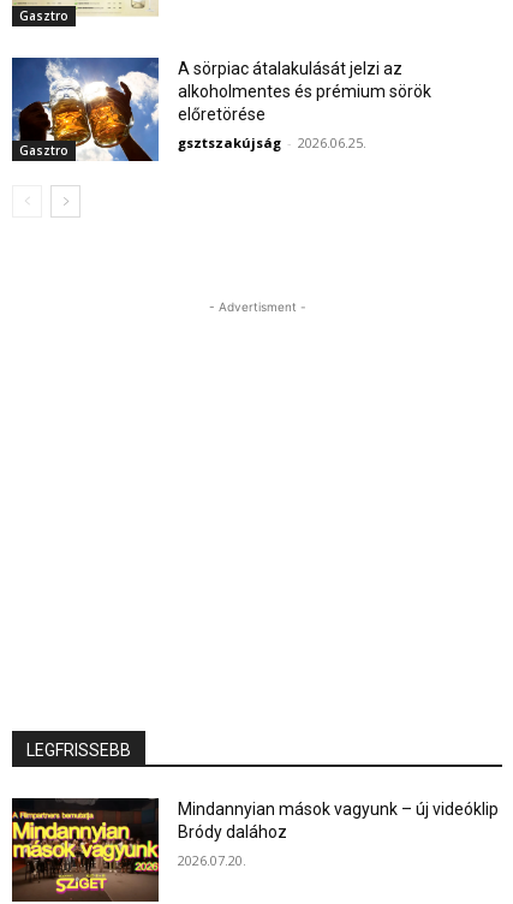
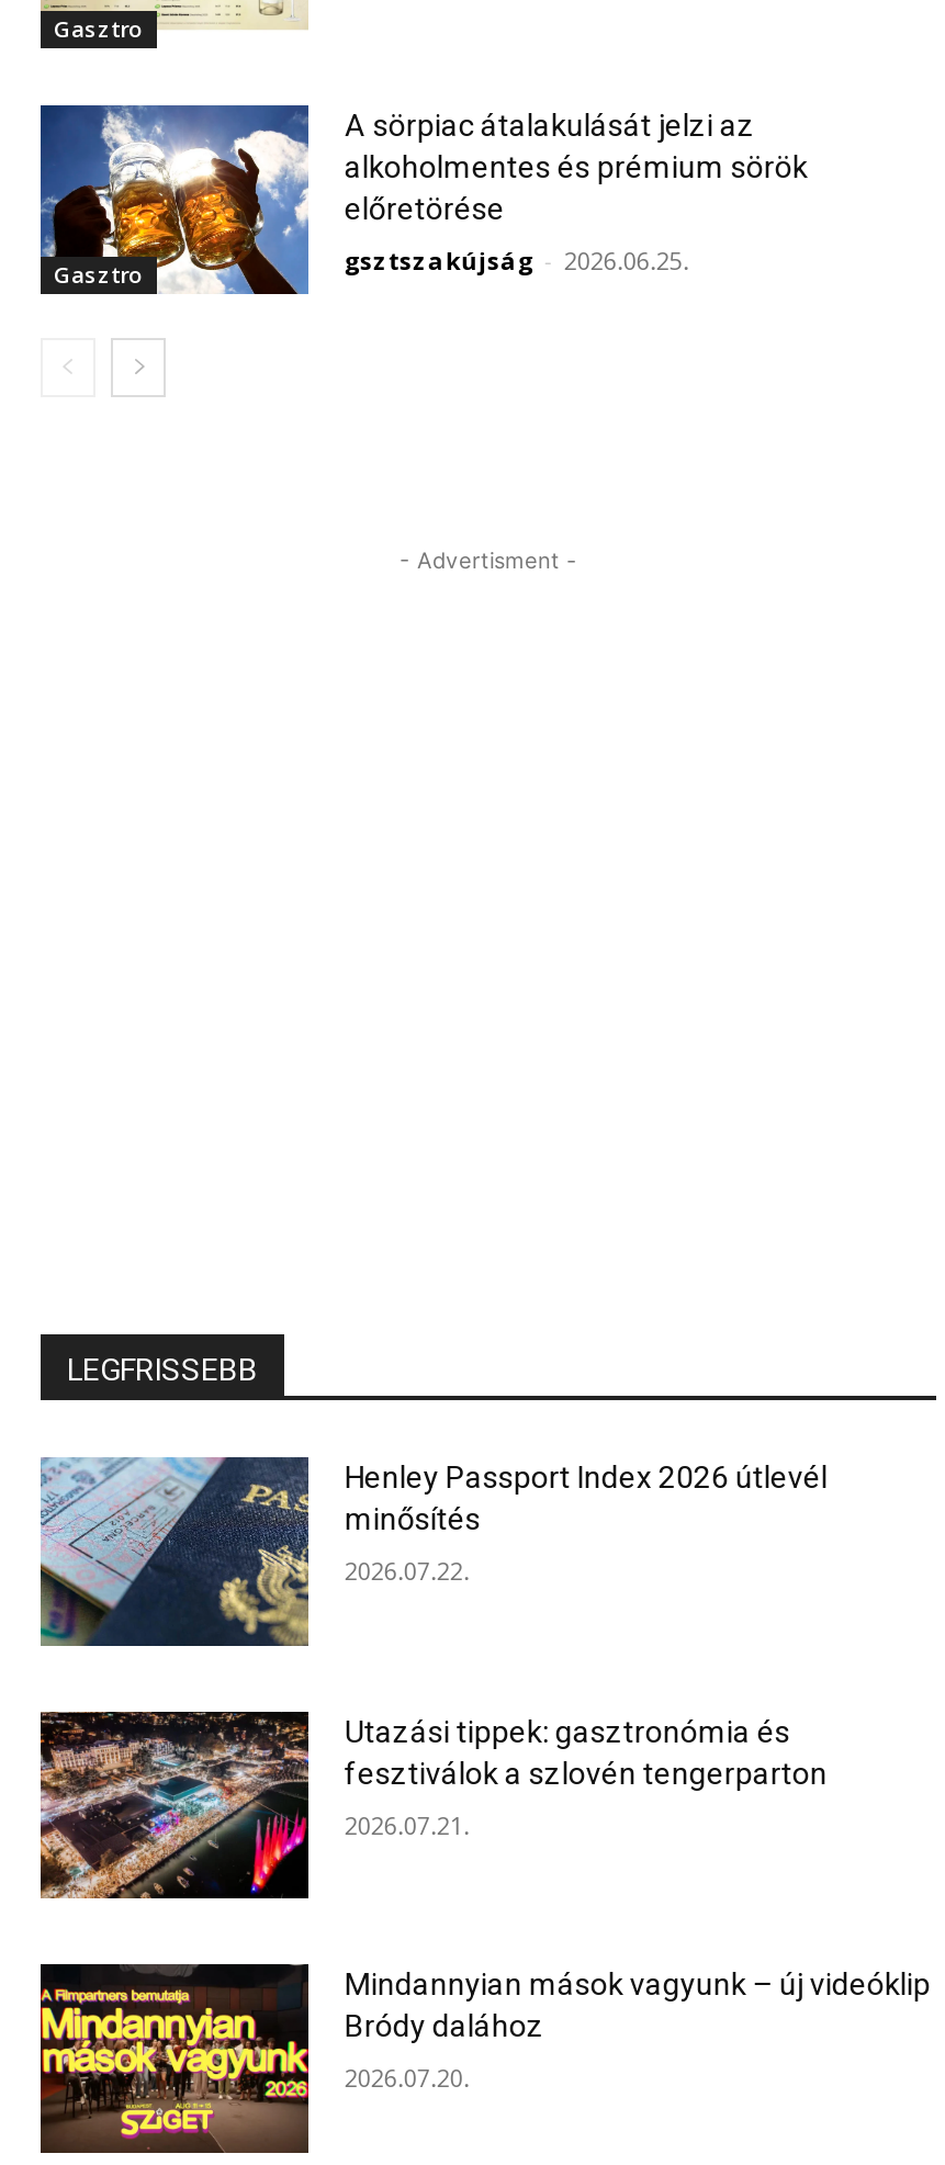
+ [image]
+ Henley Passport Index 2026 útlevél
+ minősítés
+ 2026.07.22.

+ [image]
+ Utazási tippek: gasztronómia és
+ fesztiválok a szlovén tengerparton
+ 2026.07.21.
